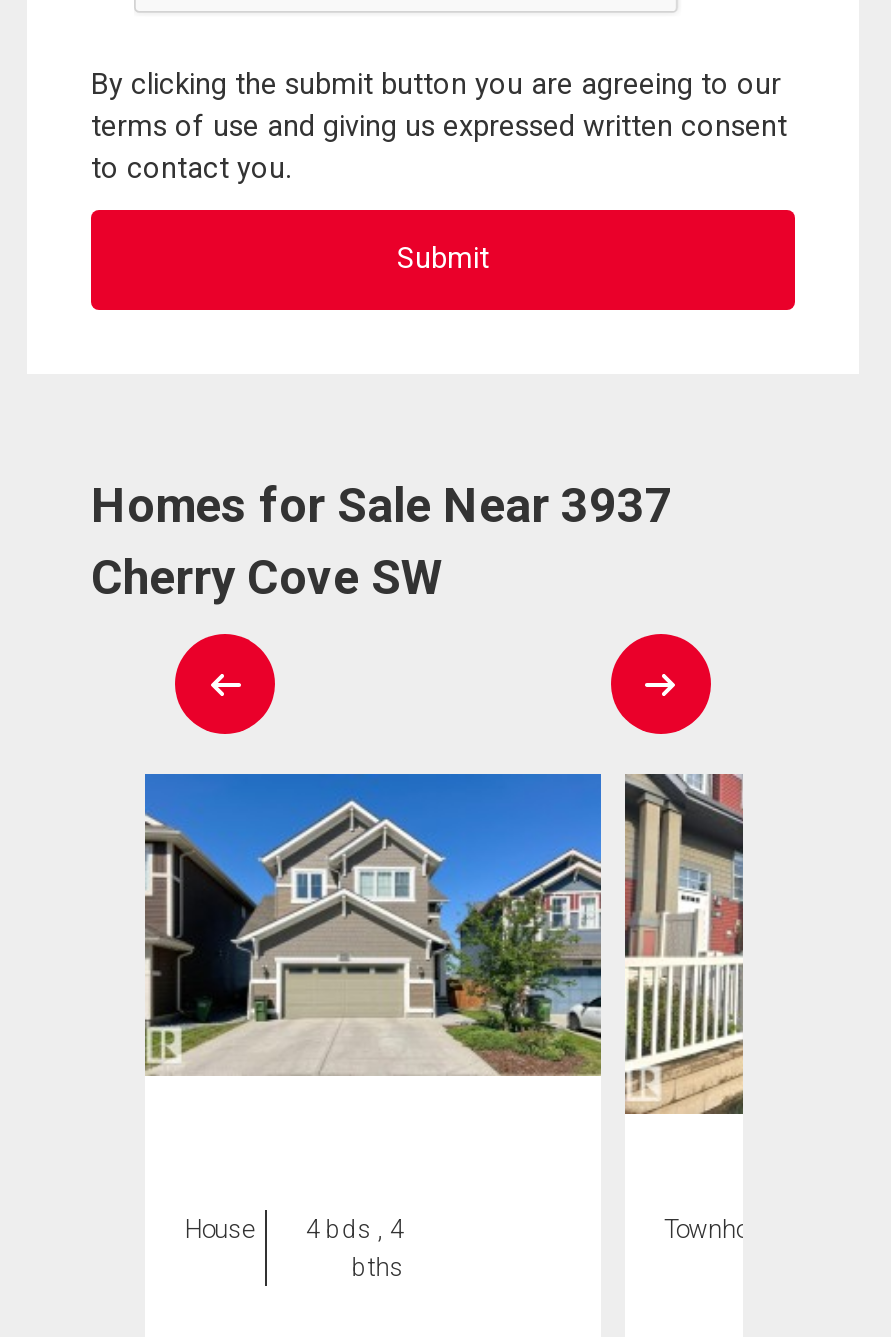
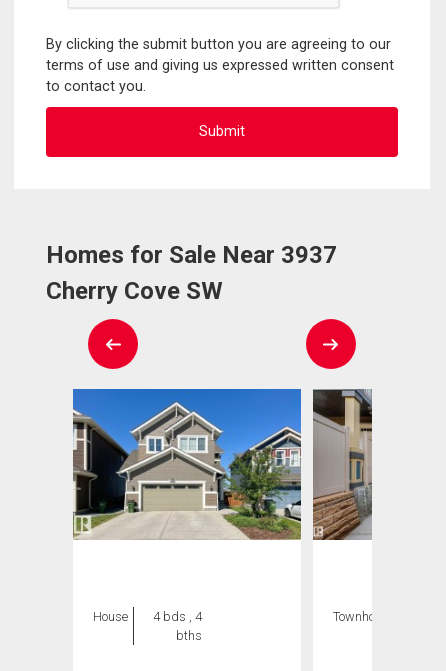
- [image]
+ [image]
